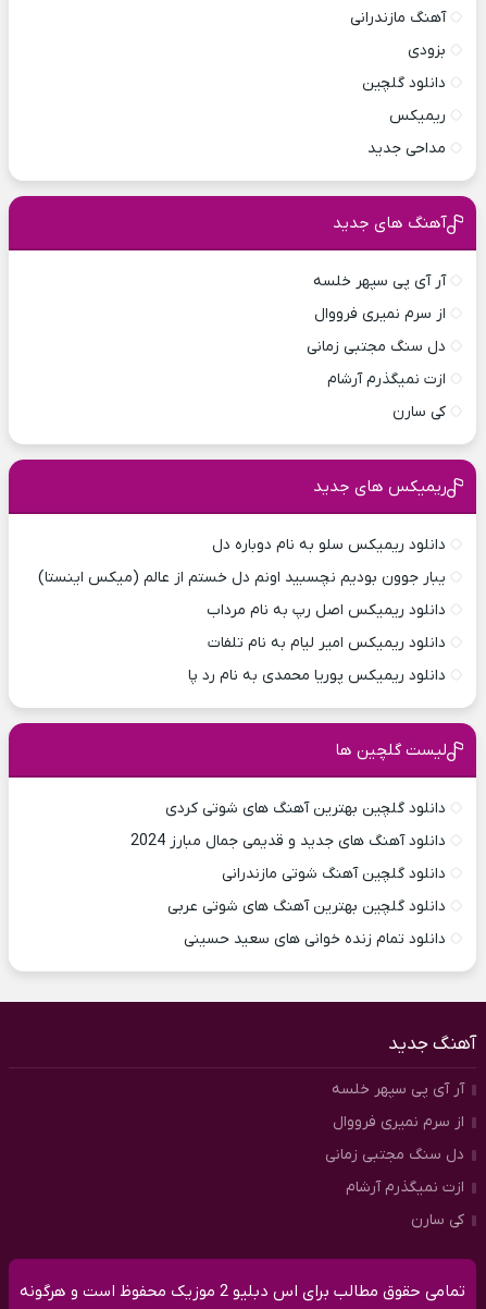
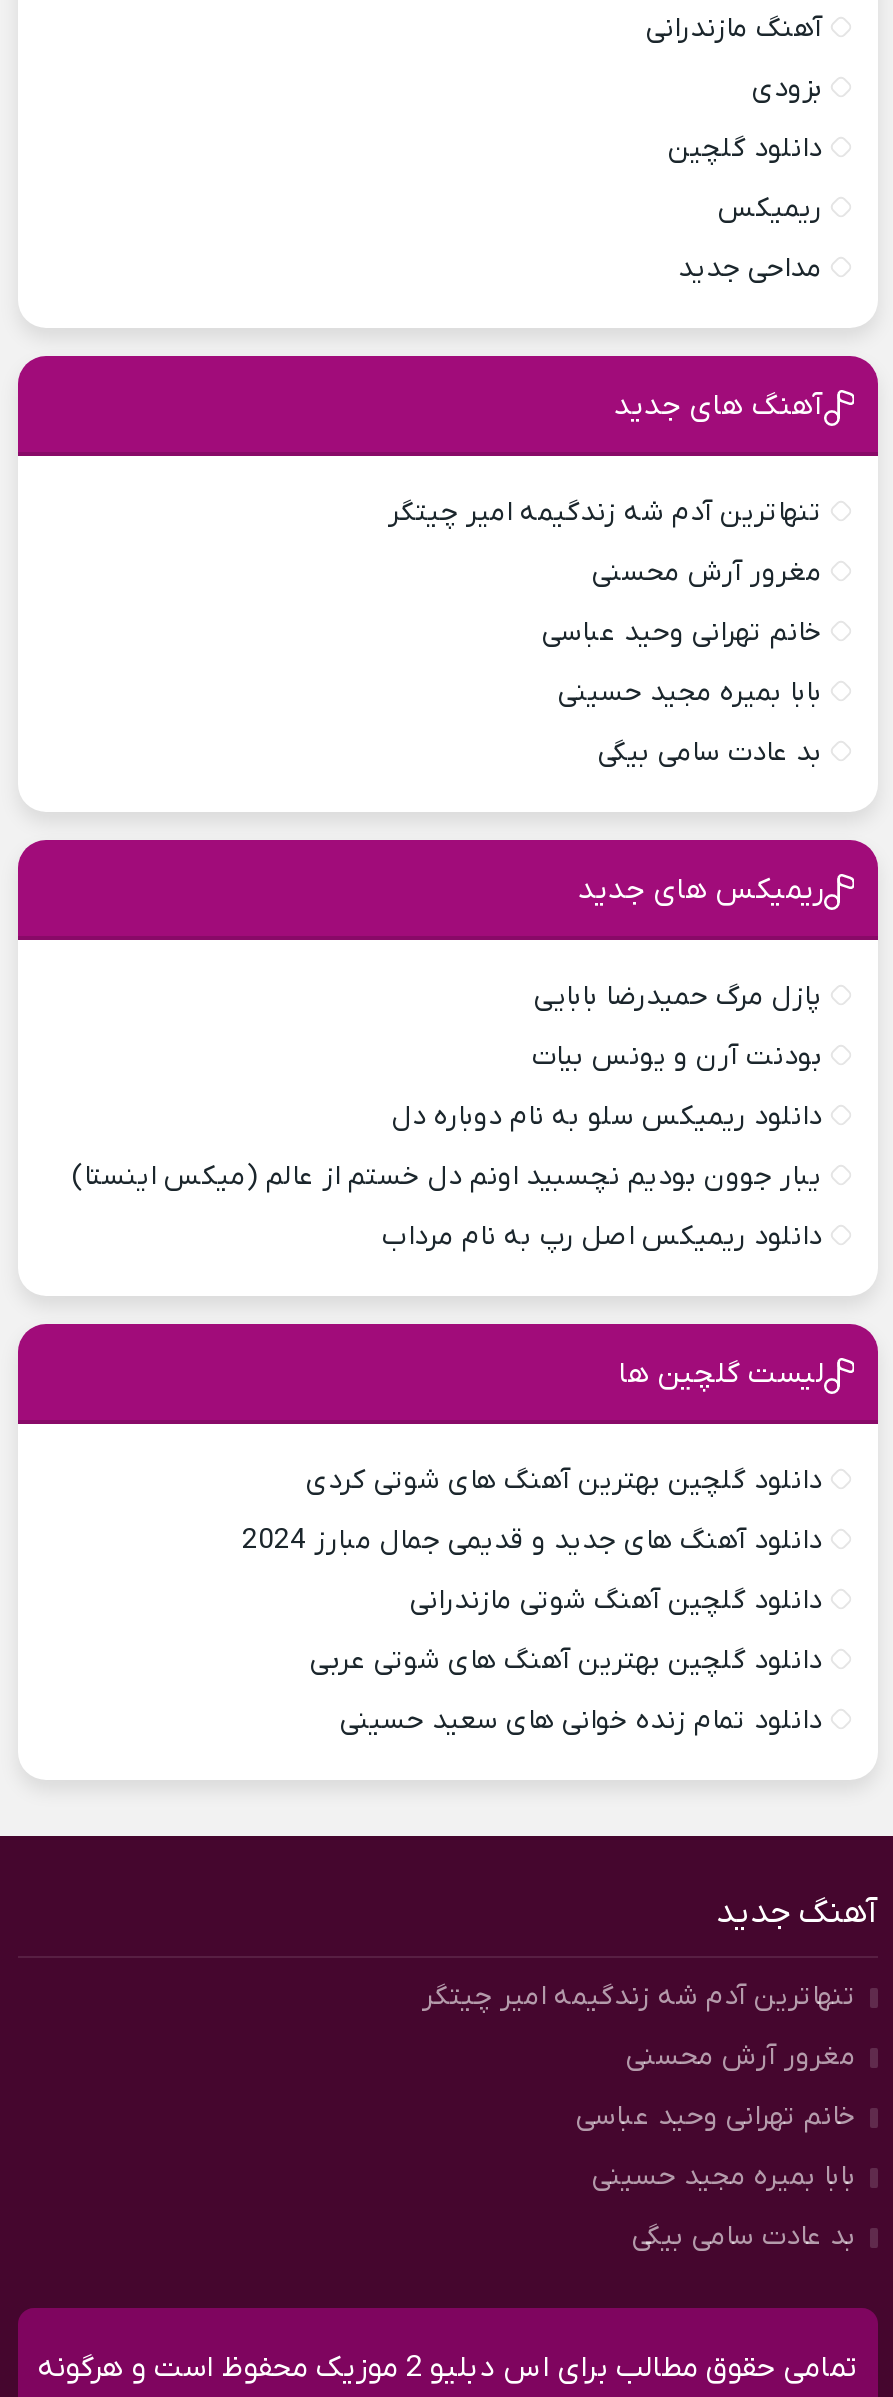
- آر آی پی سپهر خلسه
+ تنهاترین آدم شه زندگیمه امیر چیتگر

- از سرم نمیری فرووال
+ مغرور آرش محسنی

- دل سنگ مجتبی زمانی
+ خانم تهرانی وحید عباسی

- ازت نمیگذرم آرشام
+ بابا بمیره مجید حسینی

- کی سارن
+ بد عادت سامی بیگی

+ پازل مرگ حمیدرضا بابایی
+ بودنت آرن و یونس بیات

moved down: دانلود ریمیکس سلو به نام دوباره دل | یبار جوون بودیم نچسبید اونم دل خستم از عالم (میکس اینستا) | دانلود ریمیکس اصل رپ به نام مرداب

- دانلود ریمیکس امیر لیام به نام تلفات
- دانلود ریمیکس پوریا محمدی به نام رد پا

- آر آی پی سپهر خلسه
+ تنهاترین آدم شه زندگیمه امیر چیتگر

- از سرم نمیری فرووال
+ مغرور آرش محسنی

- دل سنگ مجتبی زمانی
+ خانم تهرانی وحید عباسی

- ازت نمیگذرم آرشام
+ بابا بمیره مجید حسینی

- کی سارن
+ بد عادت سامی بیگی
